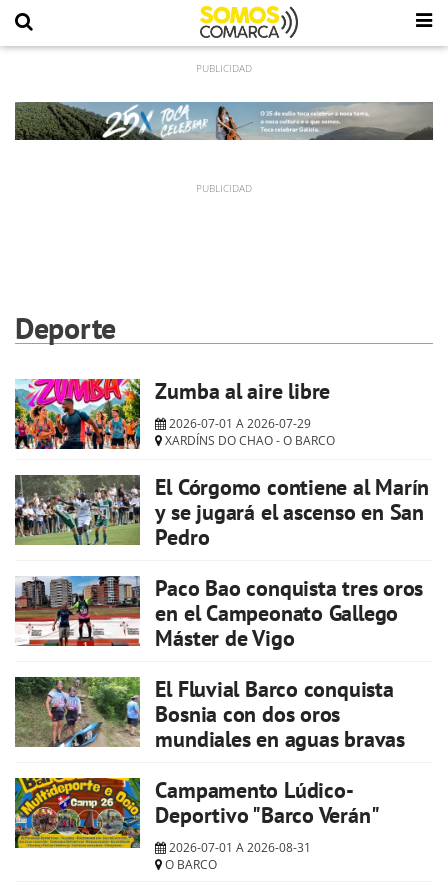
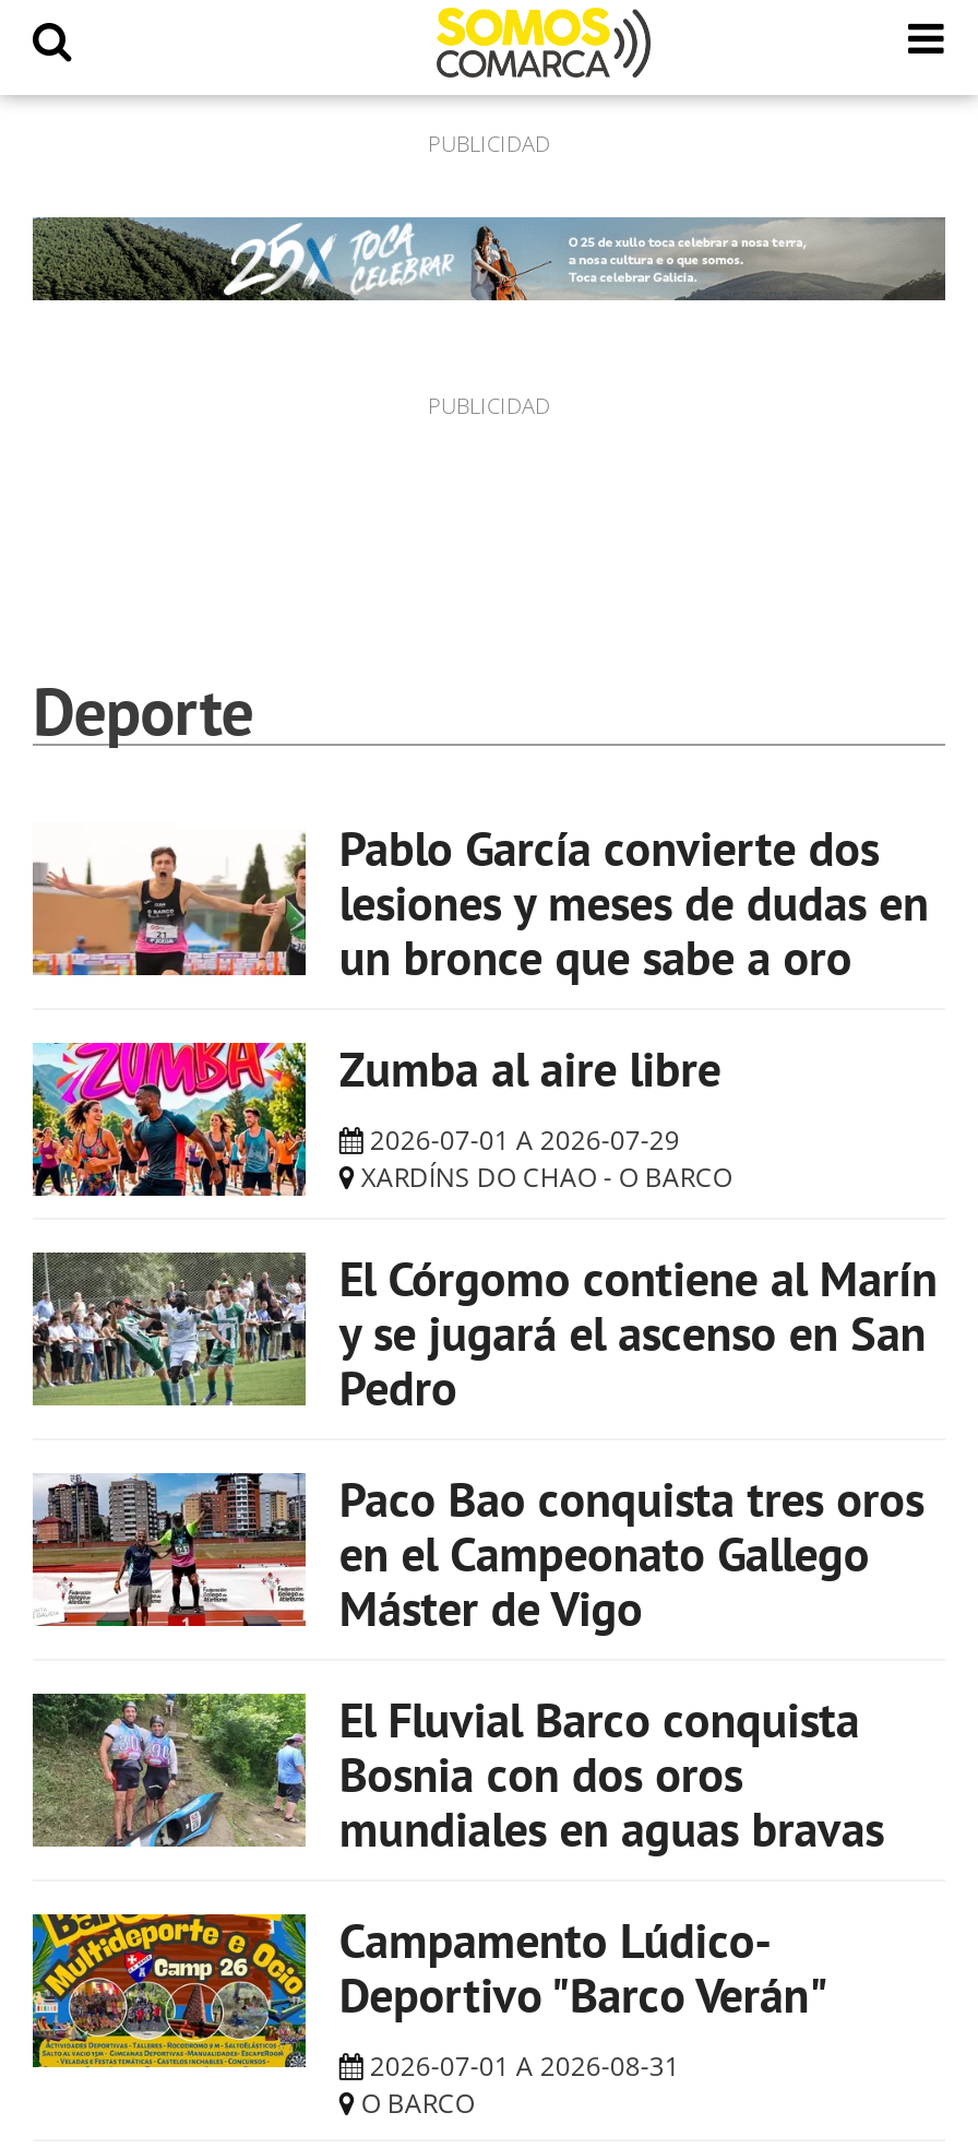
+ [image]
+ Pablo García convierte dos
+ lesiones y meses de dudas en
+ un bronce que sabe a oro
